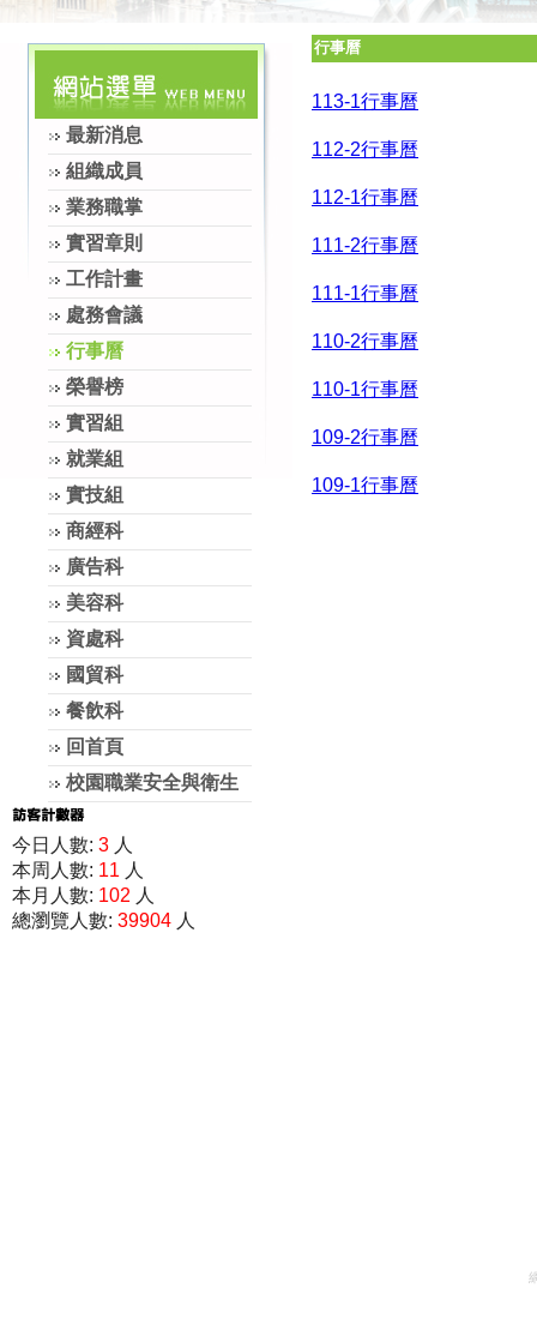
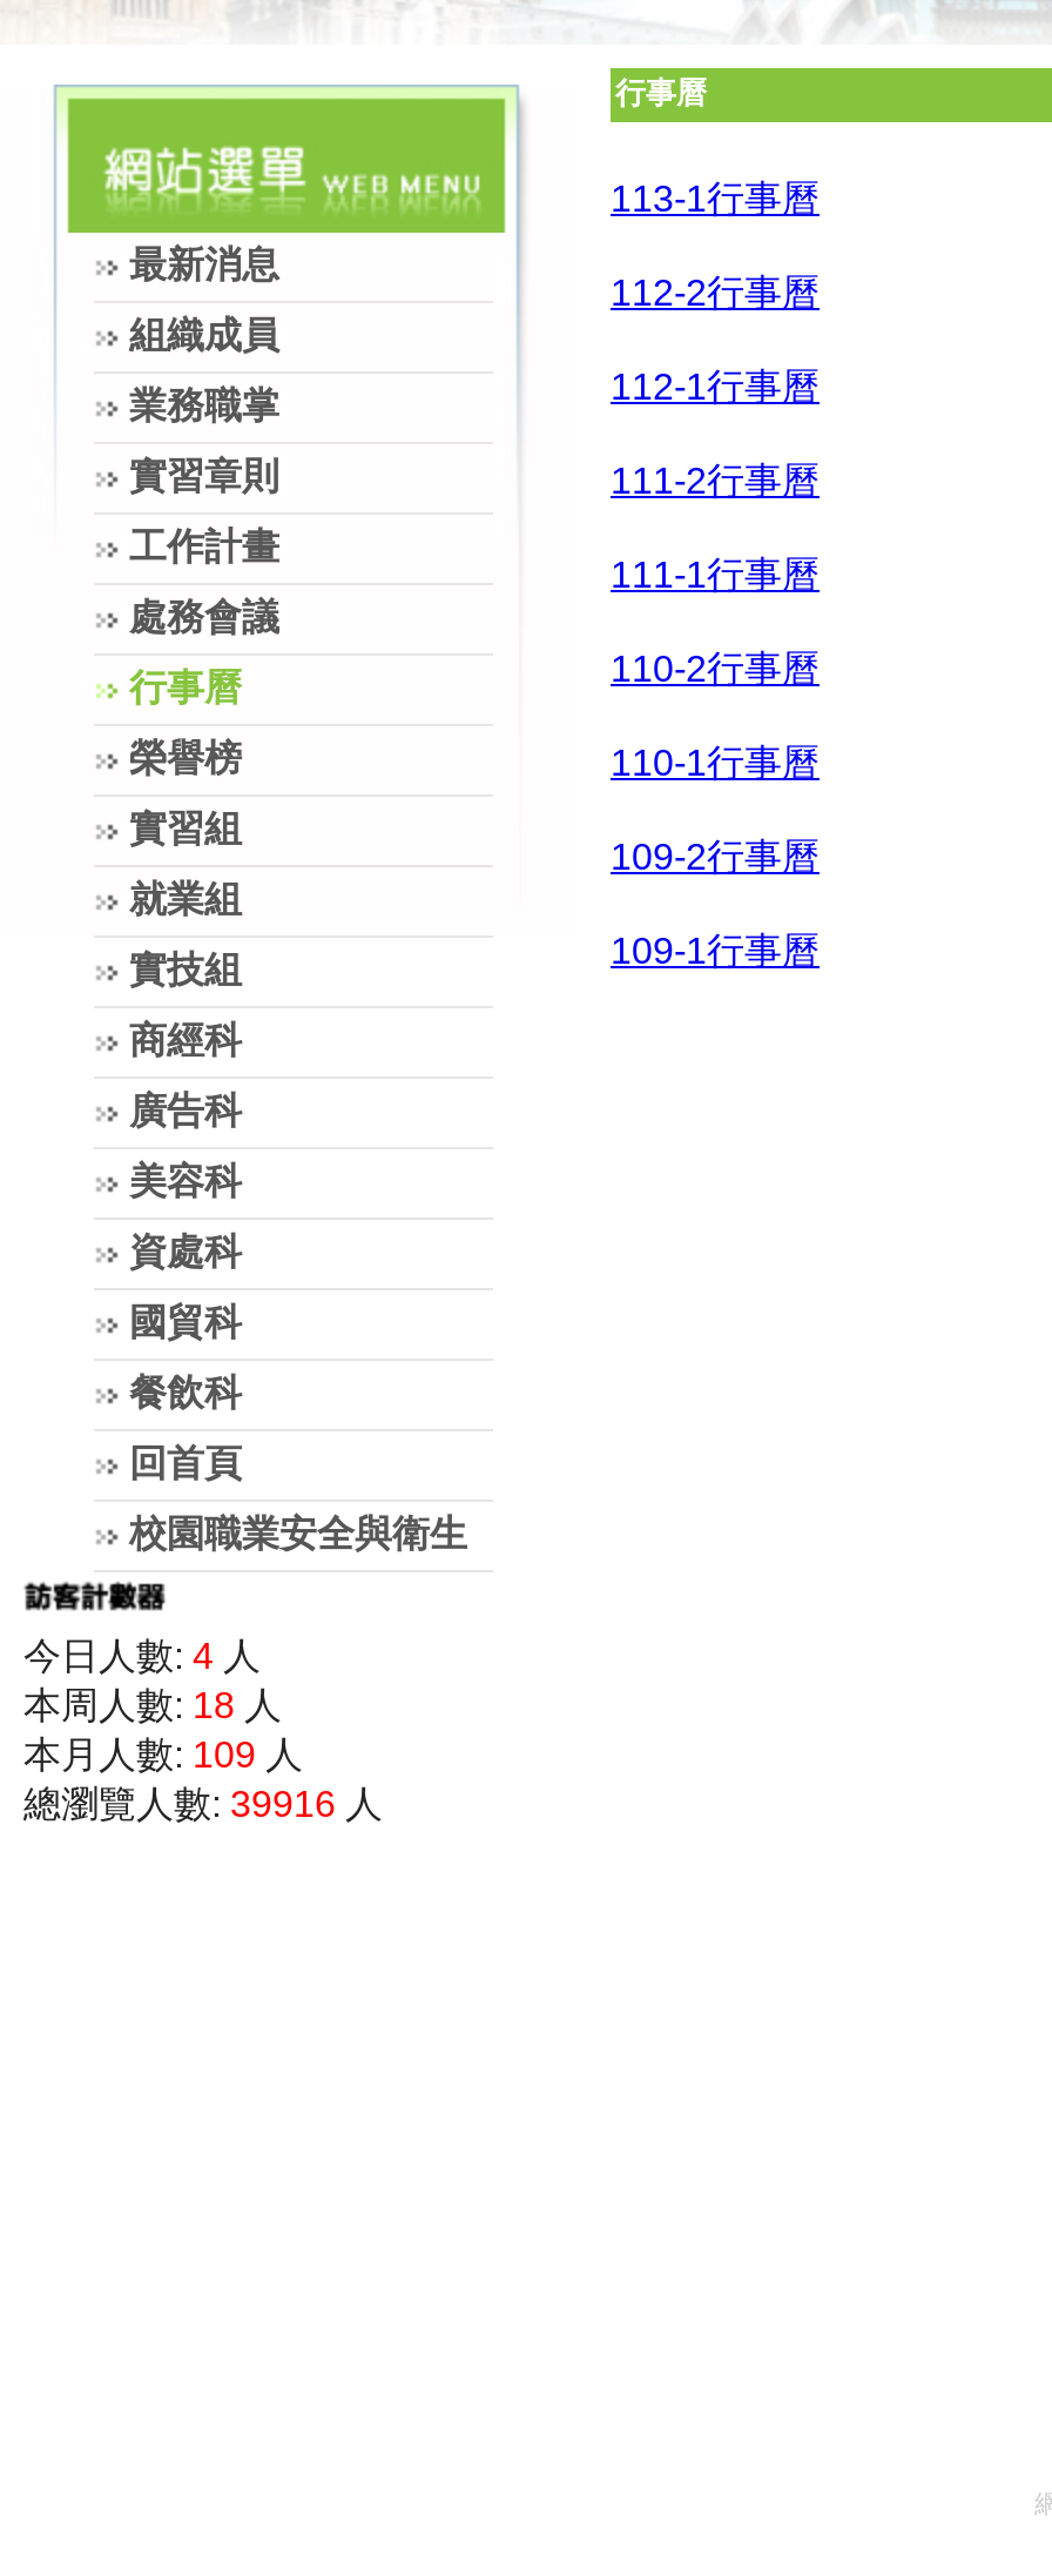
- 今日人數: 3人
+ 今日人數: 4人

- 本周人數: 11人
+ 本周人數: 18人

- 本月人數: 102人
+ 本月人數: 109人

- 總瀏覽人數: 39904人
+ 總瀏覽人數: 39916人
